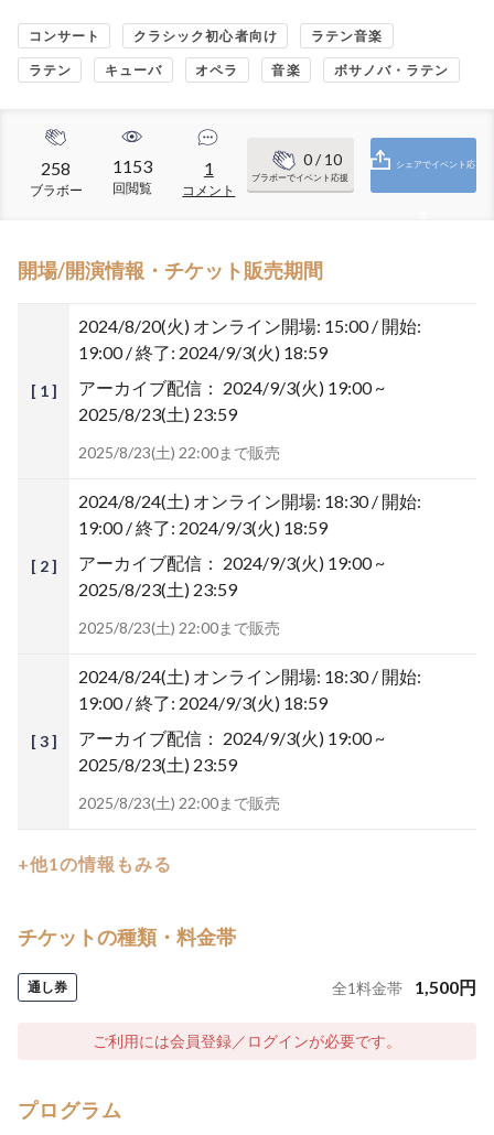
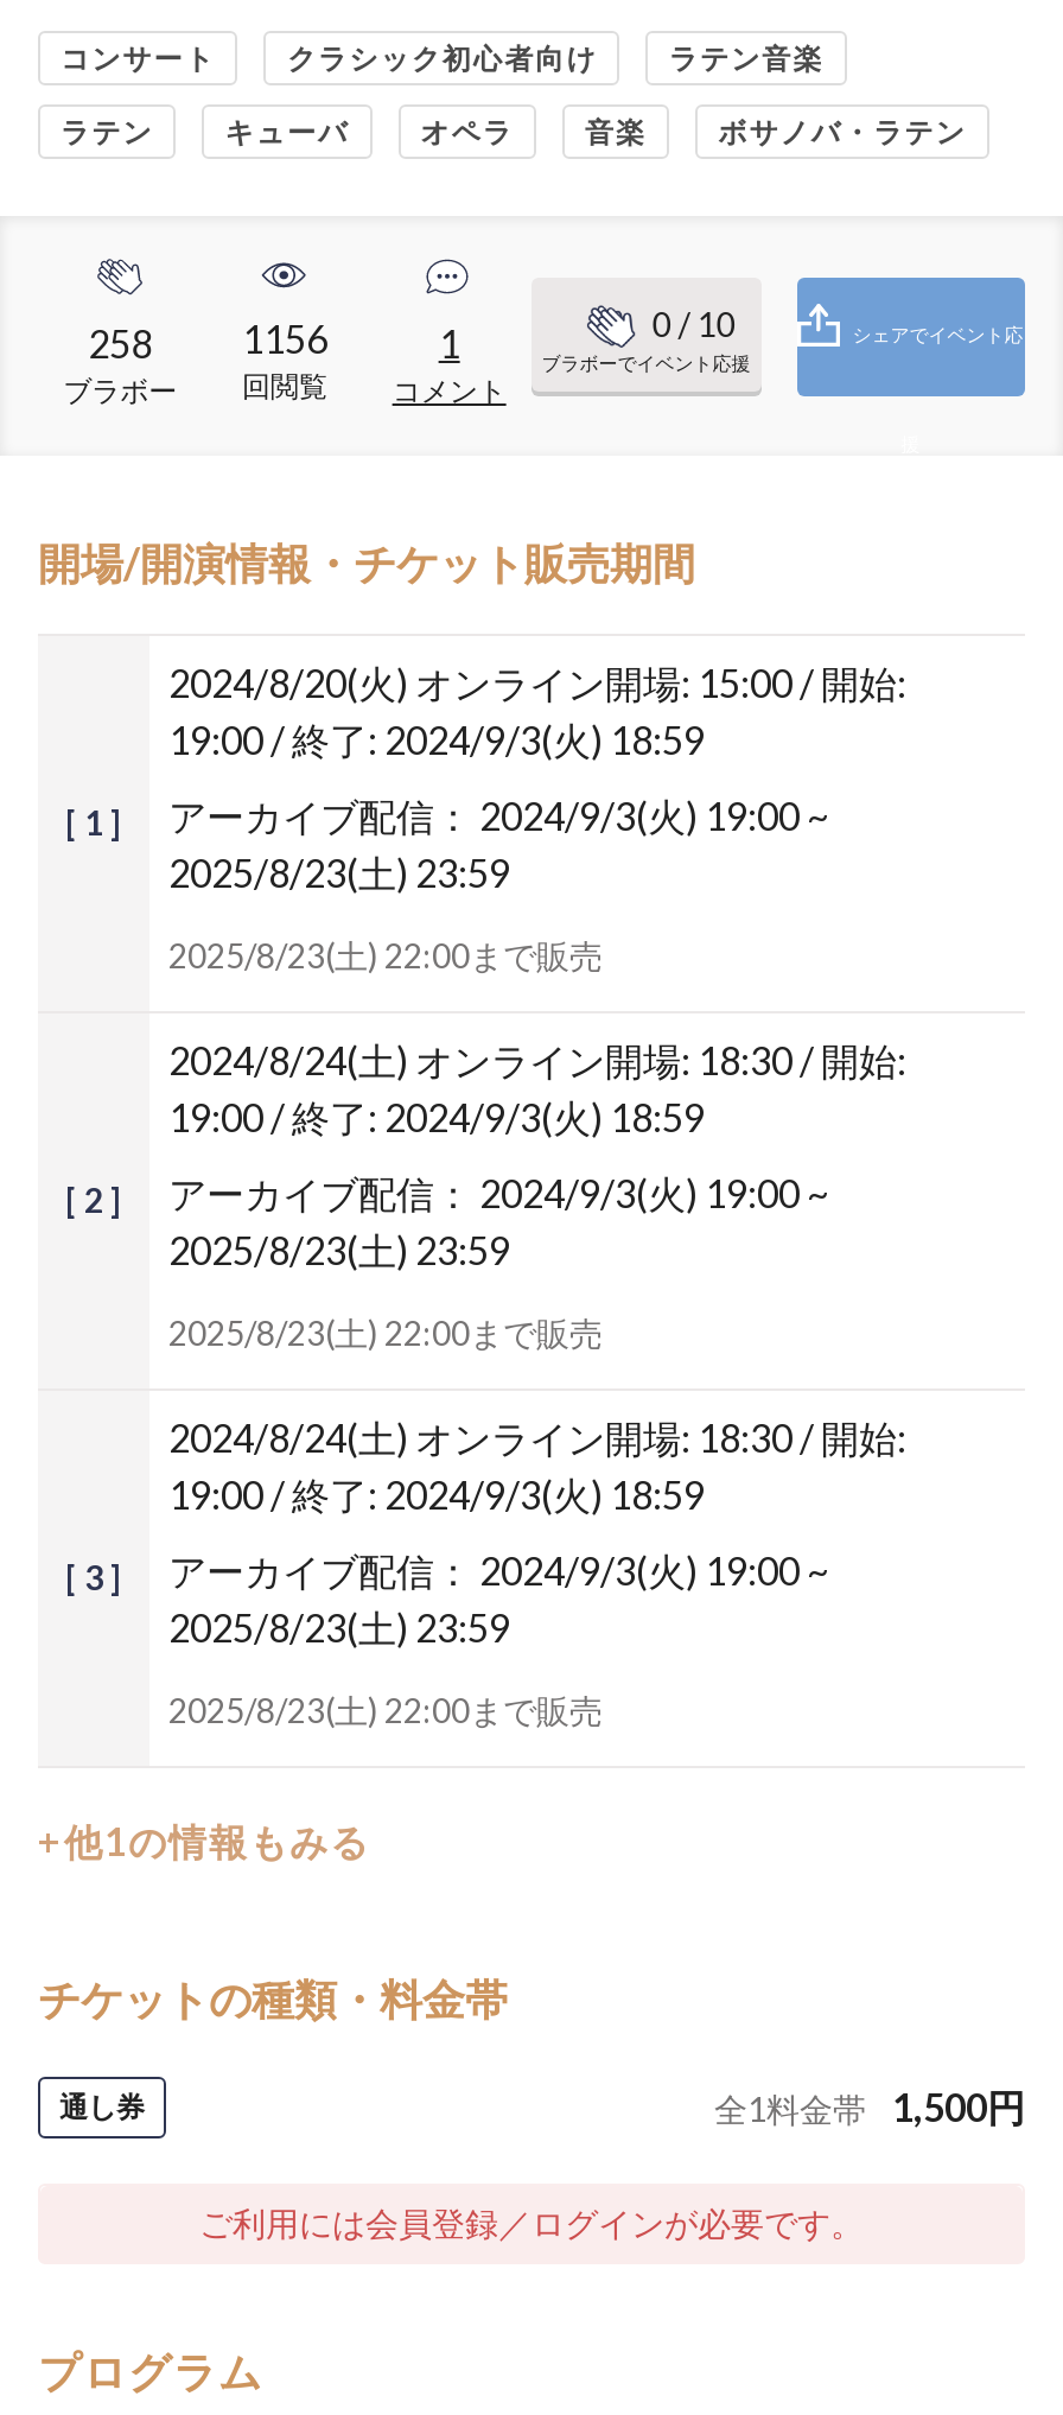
- 258 1153
+ 258 1156
